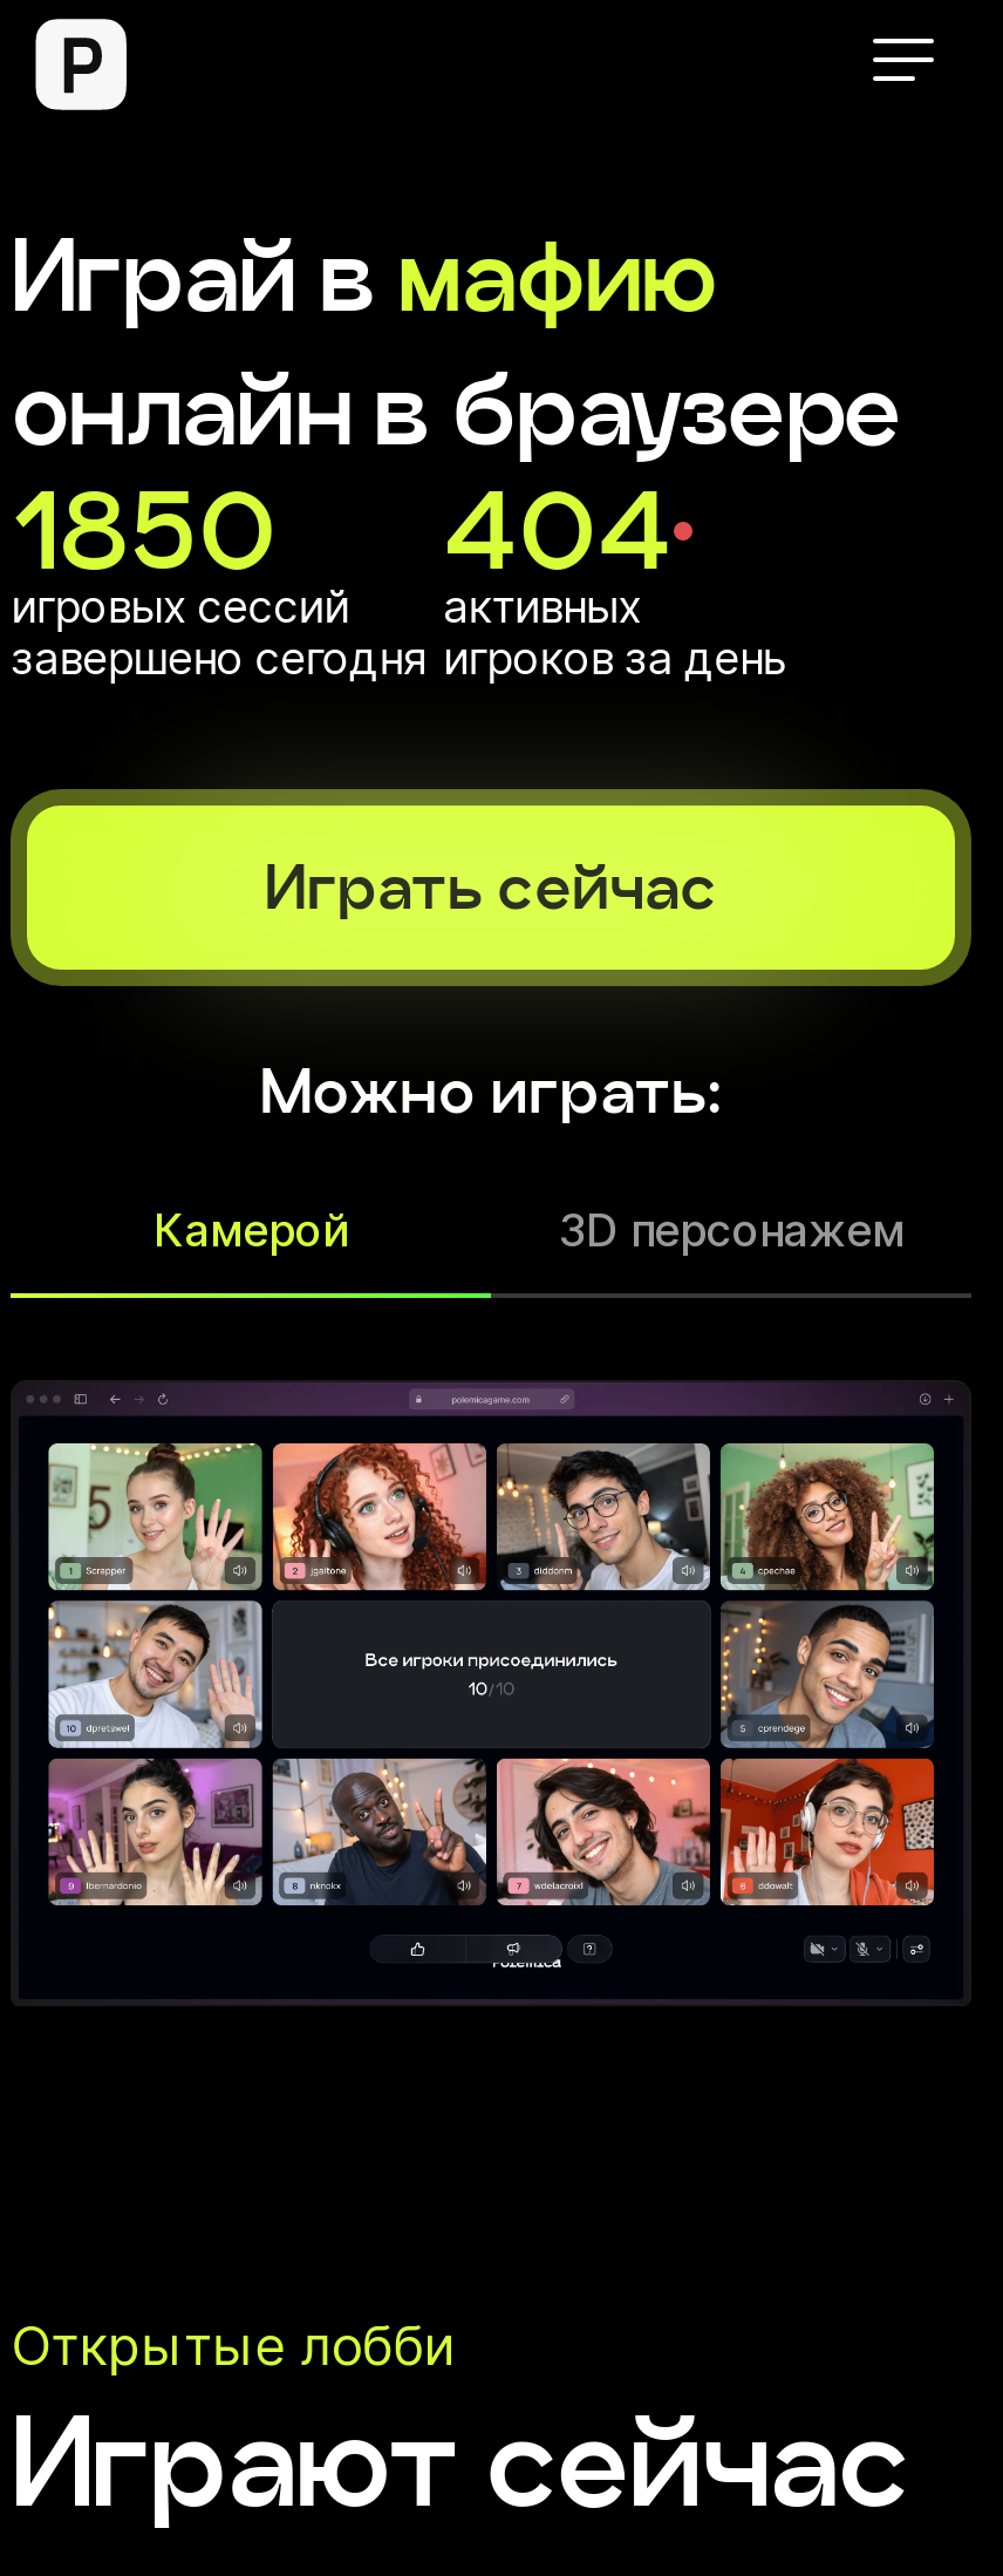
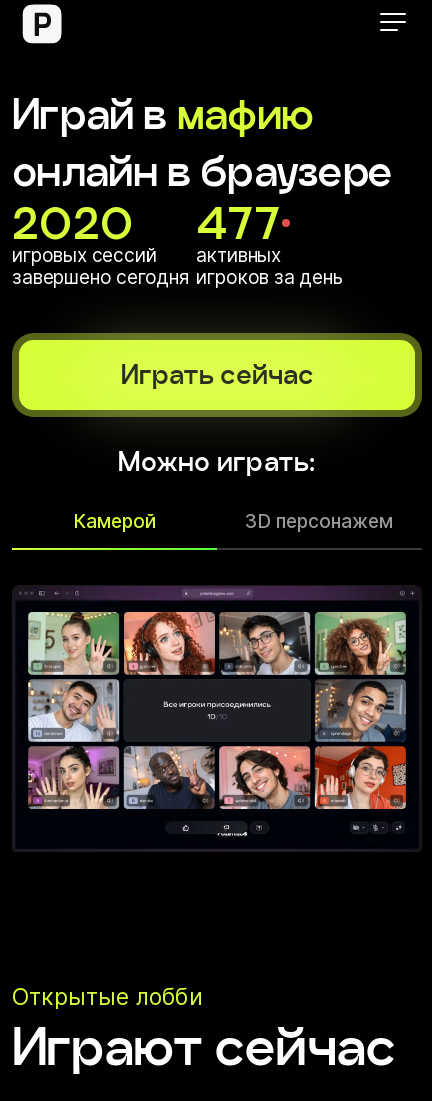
- 1850
+ 2020

- 404
+ 477
